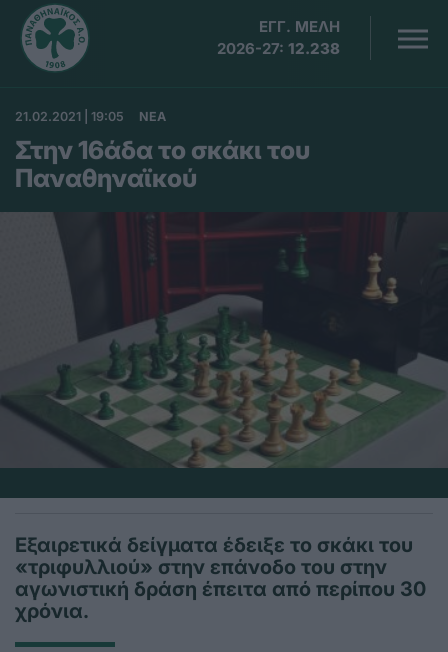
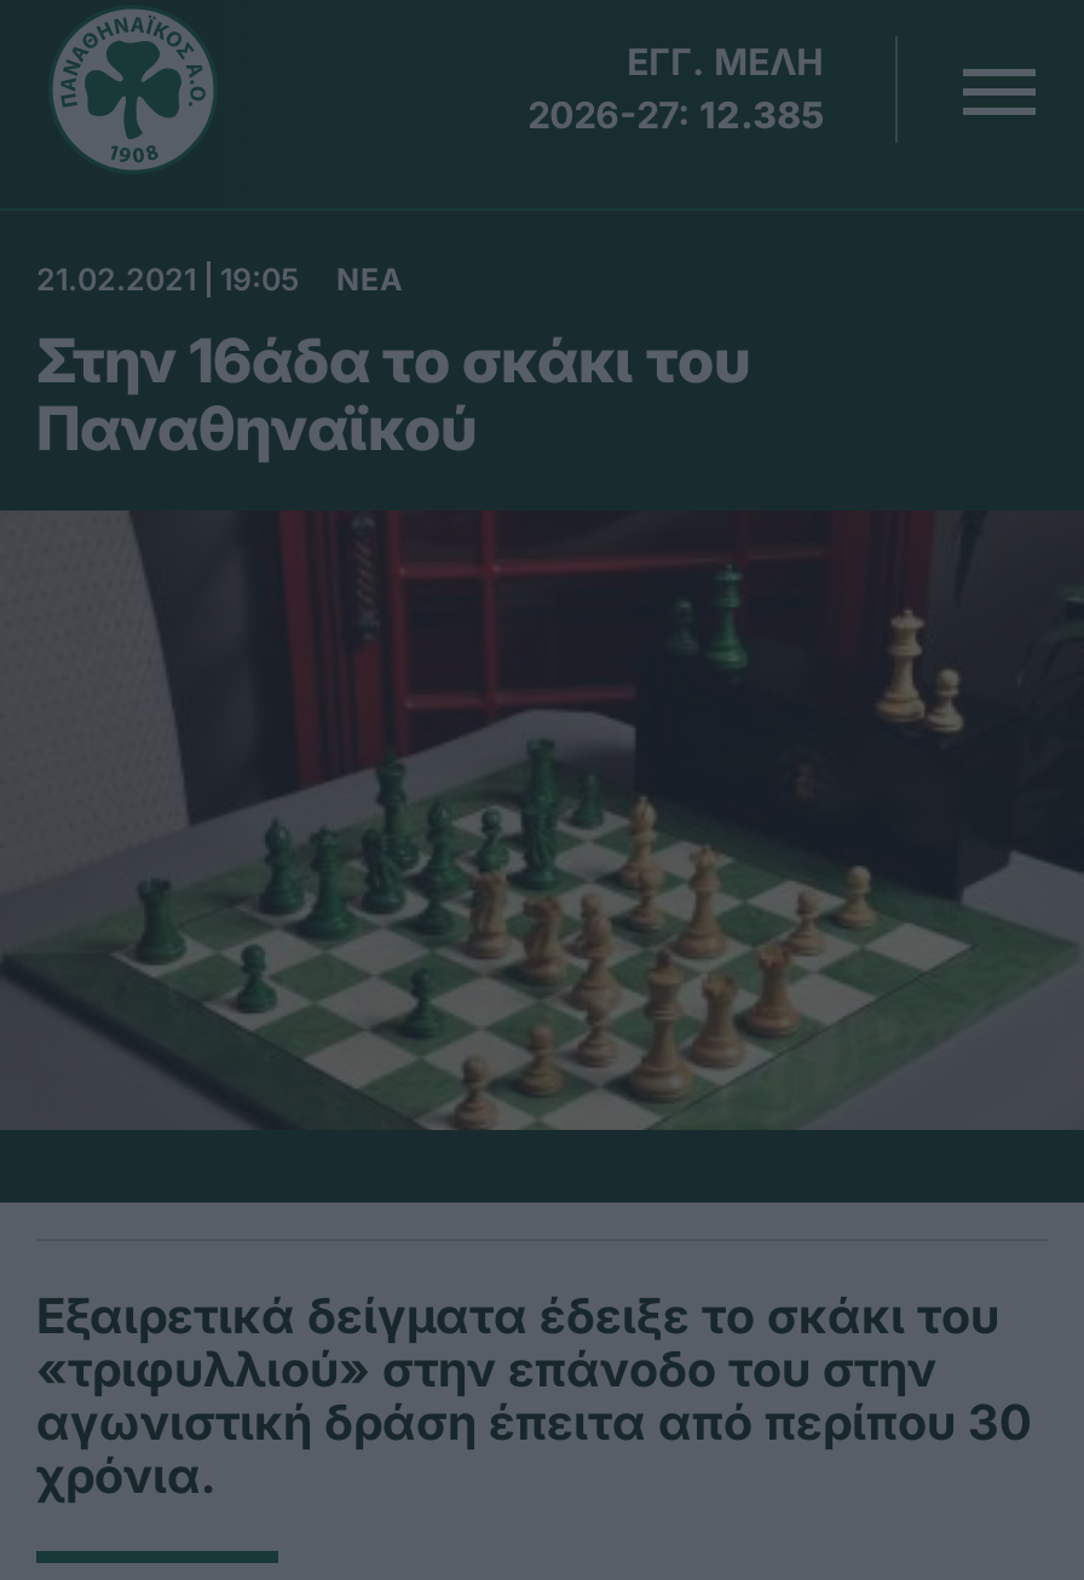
- 2026-27: 12.238
+ 2026-27: 12.385
